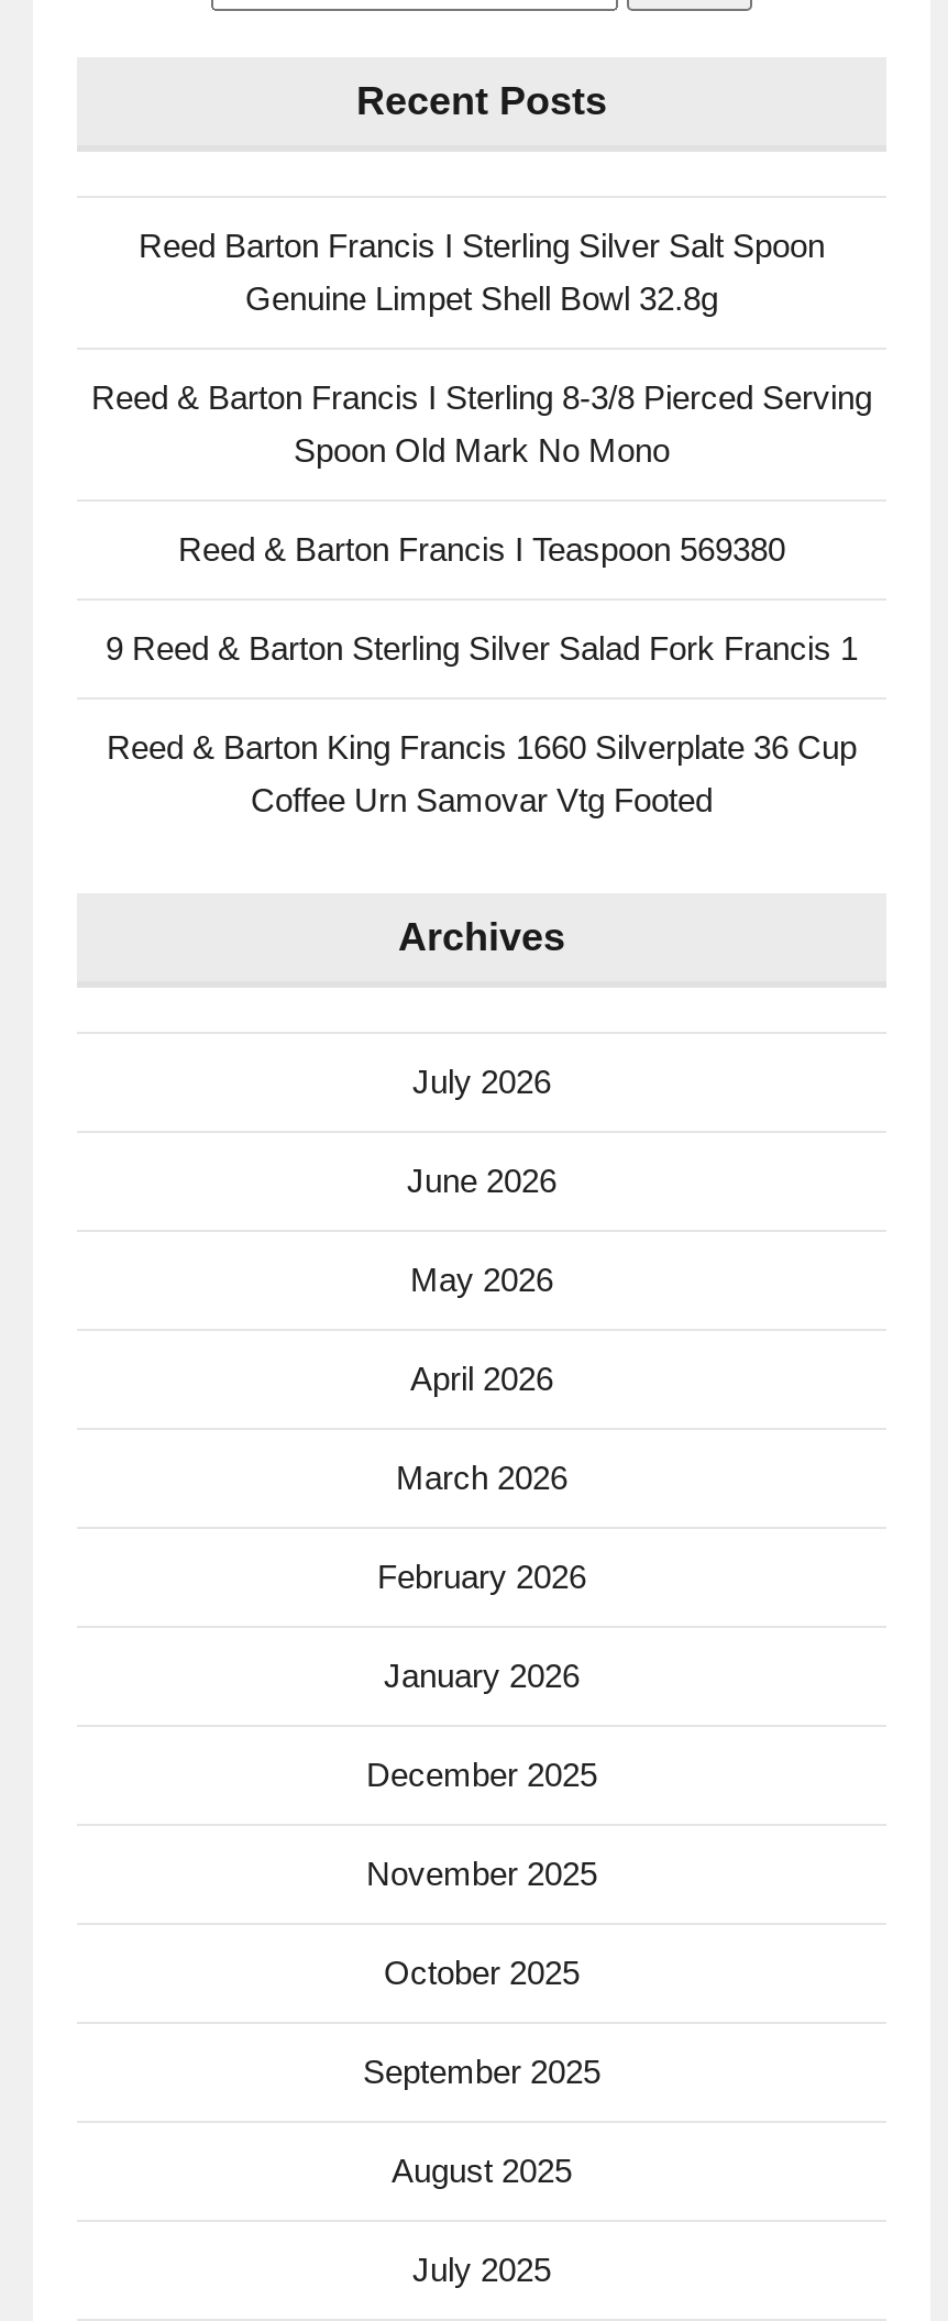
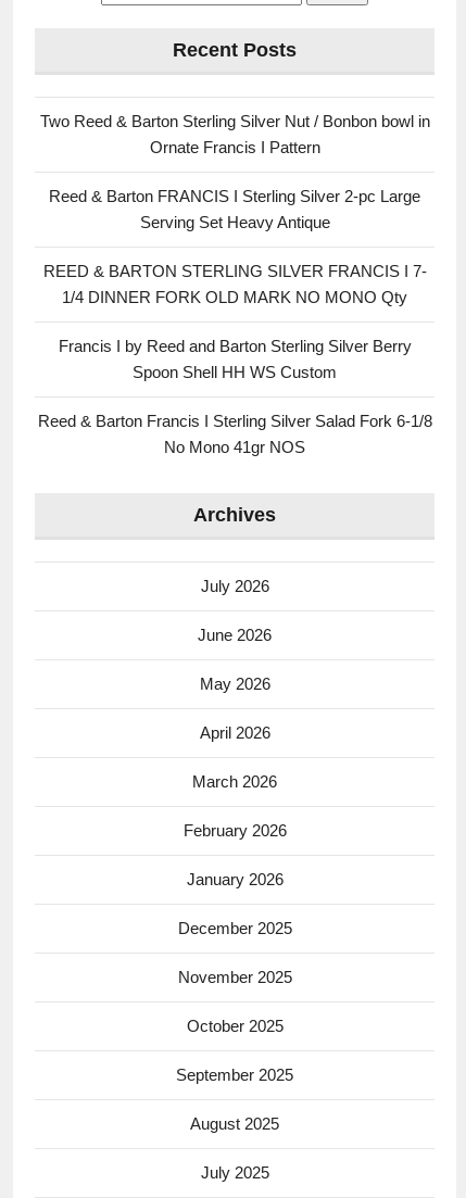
- Reed Barton Francis I Sterling Silver Salt Spoon
- Genuine Limpet Shell Bowl 32.8g
+ Two Reed & Barton Sterling Silver Nut / Bonbon bowl in
+ Ornate Francis I Pattern

- Reed & Barton Francis I Sterling 8-3/8 Pierced Serving
- Spoon Old Mark No Mono
+ Reed & Barton FRANCIS I Sterling Silver 2-pc Large
+ Serving Set Heavy Antique

- Reed & Barton Francis I Teaspoon 569380
+ REED & BARTON STERLING SILVER FRANCIS I 7-
+ 1/4 DINNER FORK OLD MARK NO MONO Qty

- 9 Reed & Barton Sterling Silver Salad Fork Francis 1
+ Francis I by Reed and Barton Sterling Silver Berry
+ Spoon Shell HH WS Custom

- Reed & Barton King Francis 1660 Silverplate 36 Cup
- Coffee Urn Samovar Vtg Footed
+ Reed & Barton Francis I Sterling Silver Salad Fork 6-1/8
+ No Mono 41gr NOS
